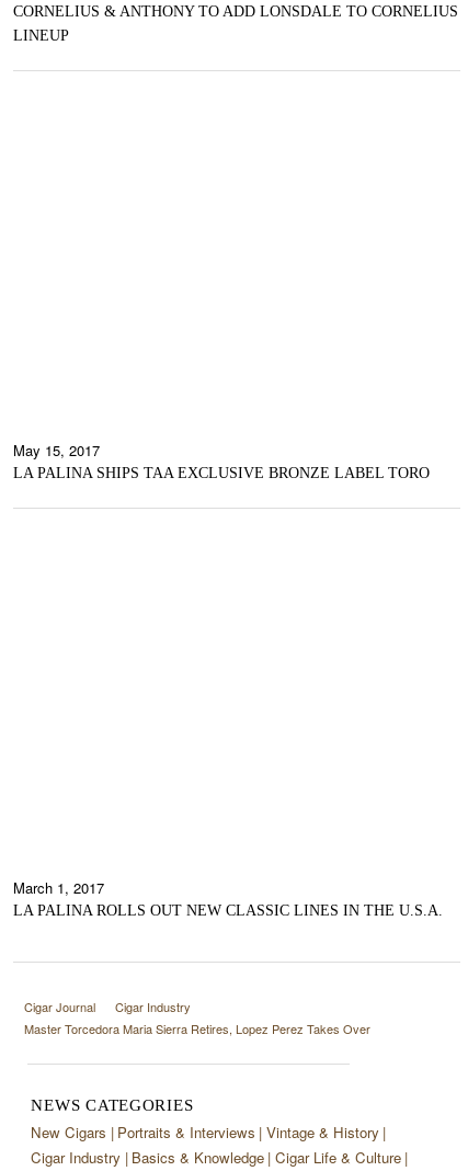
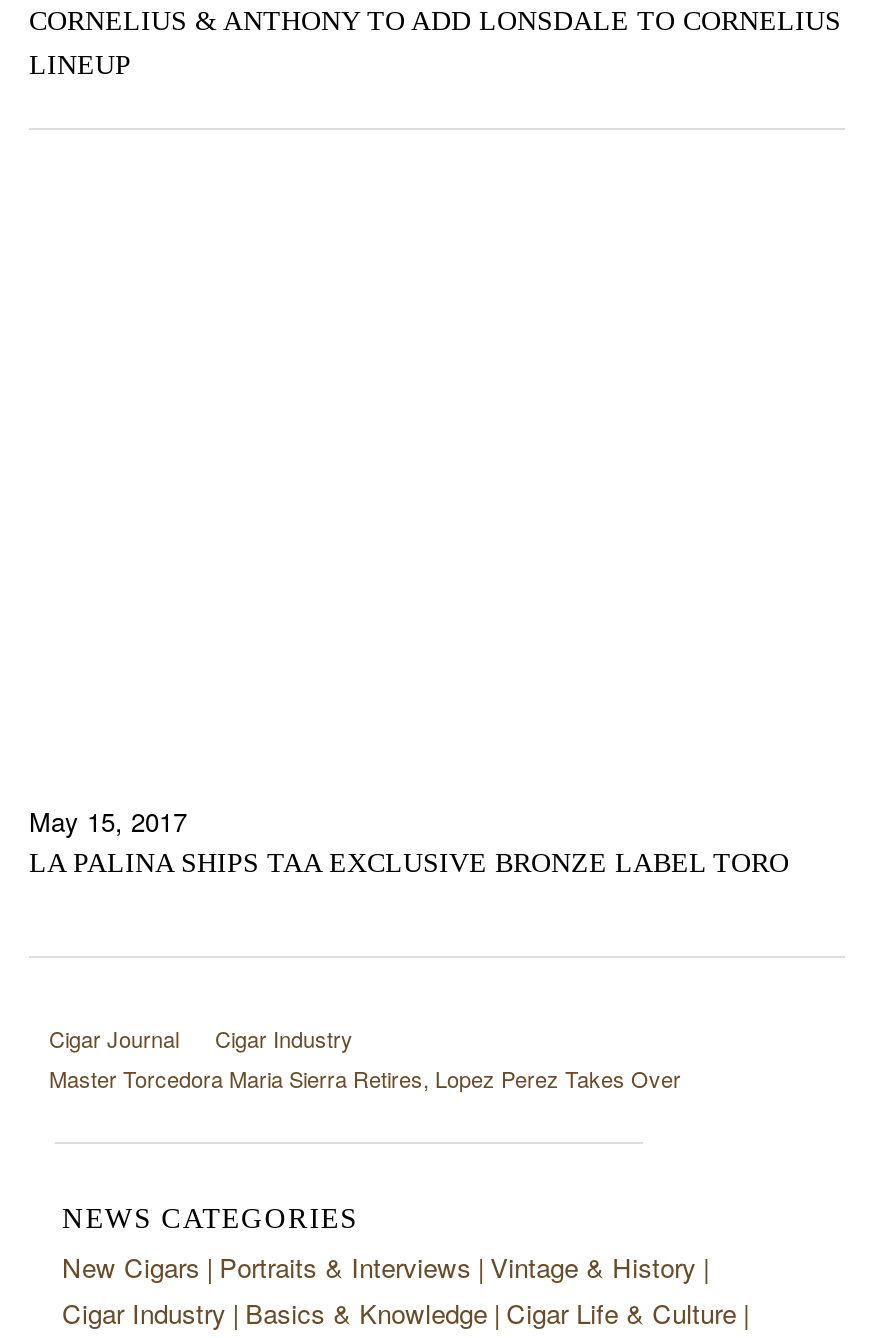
- March 1, 2017
- LA PALINA ROLLS OUT NEW CLASSIC LINES IN THE U.S.A.
